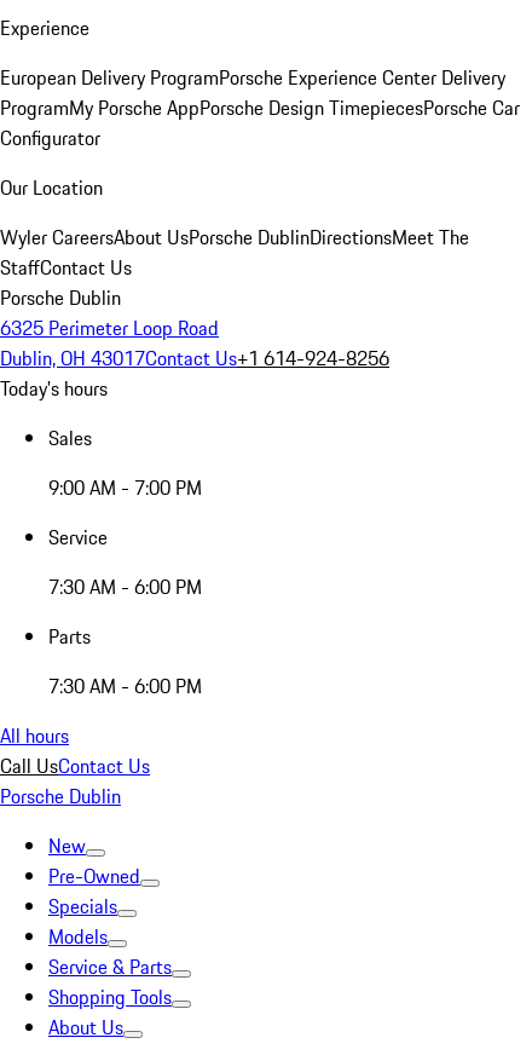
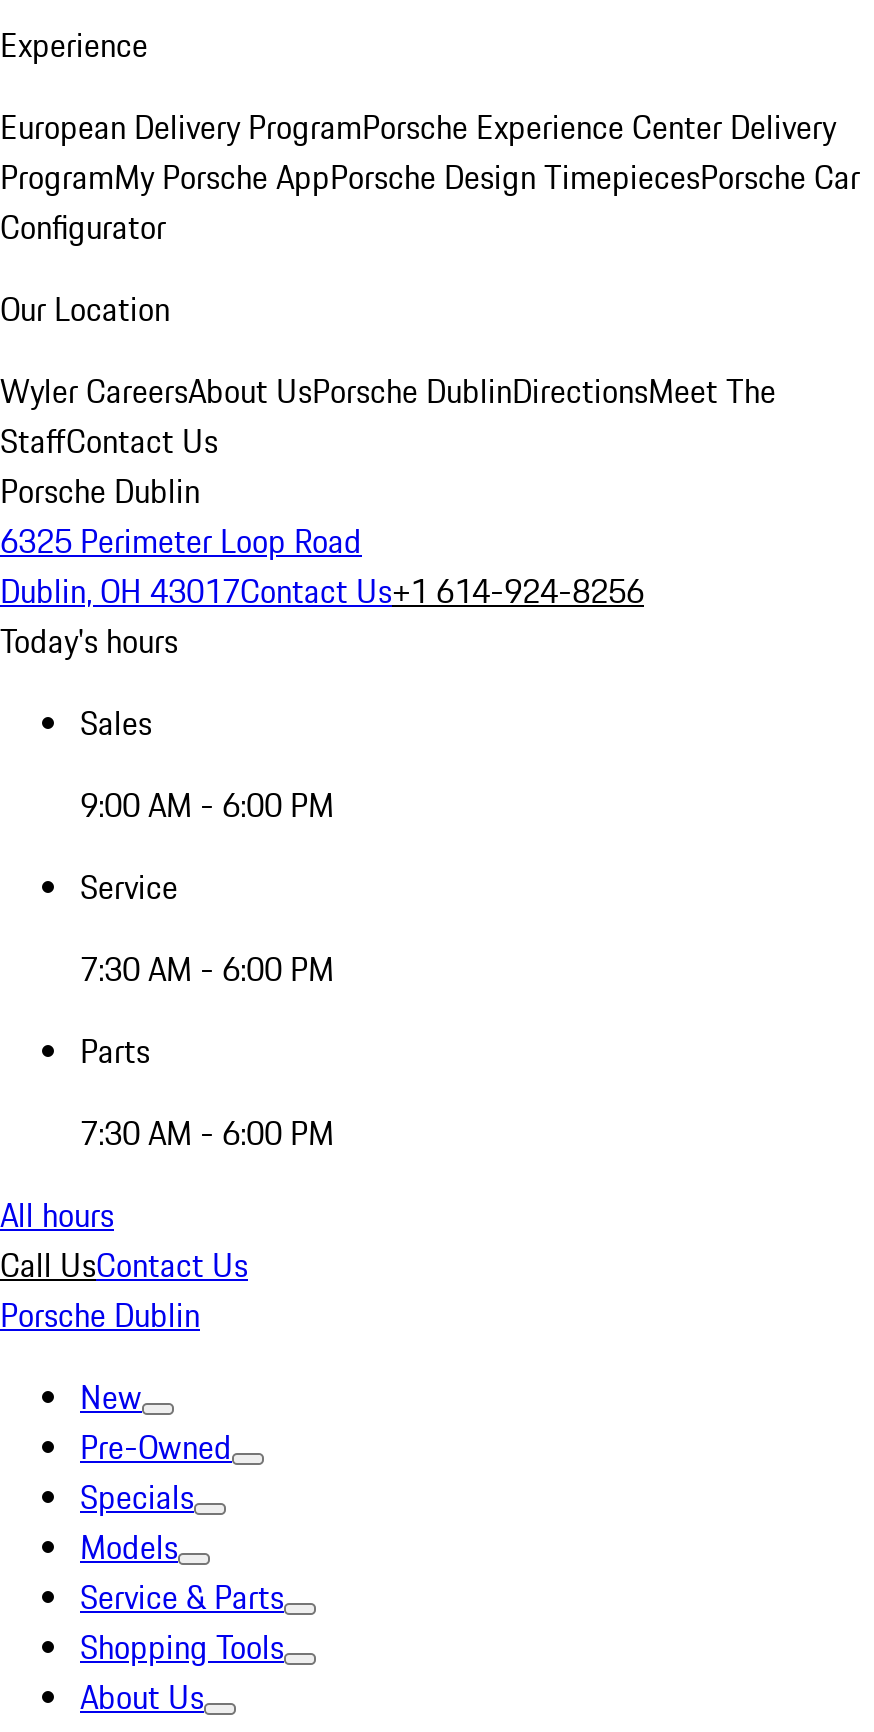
- 9:00 AM - 7:00 PM
+ 9:00 AM - 6:00 PM
